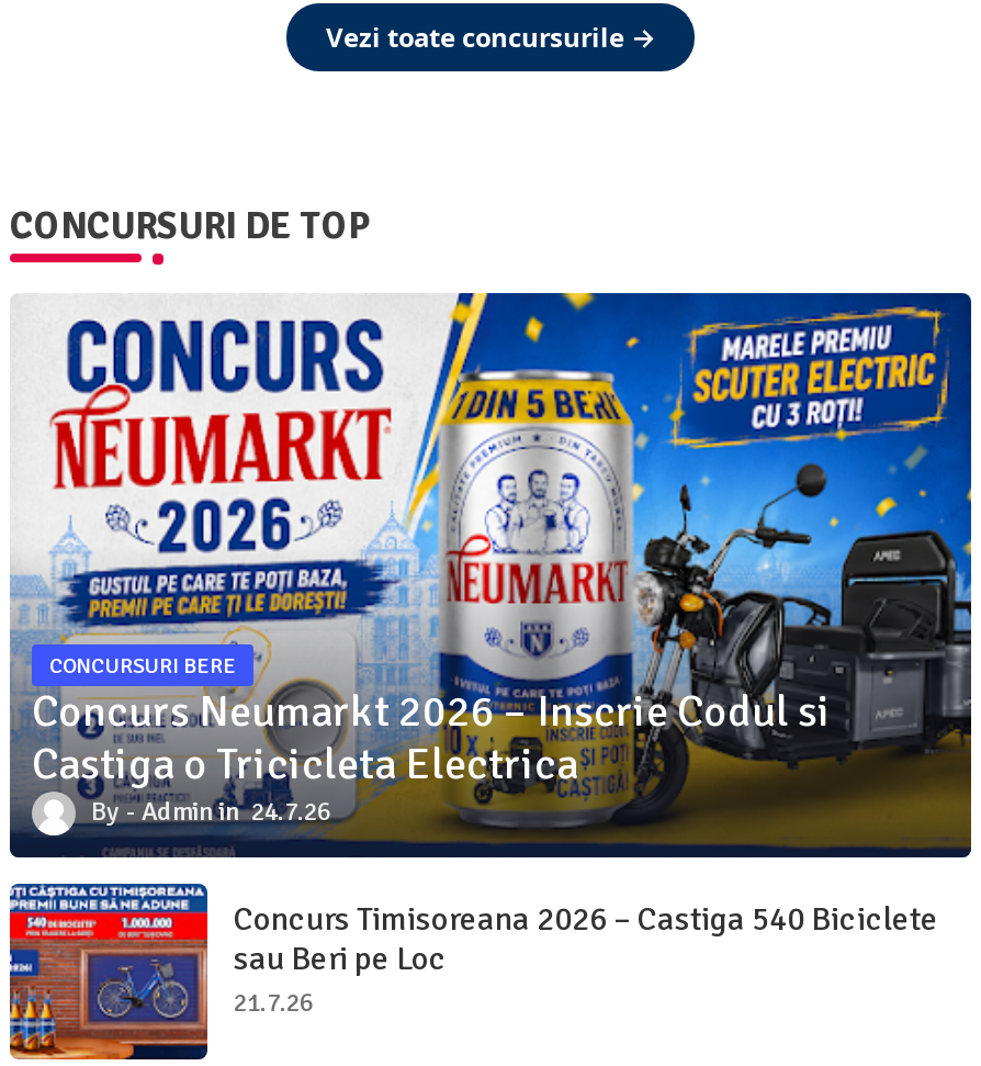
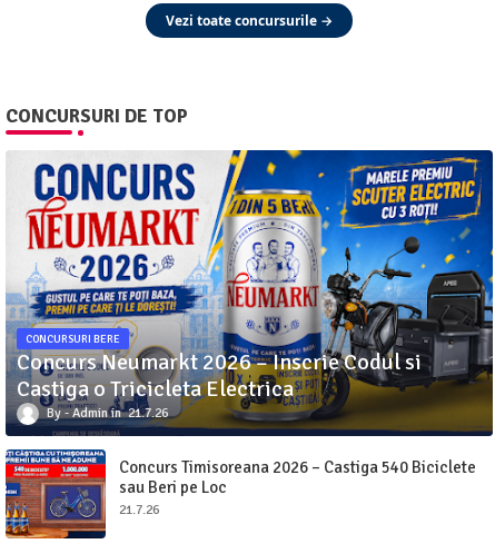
- Admin 24.7.26
+ Admin 21.7.26
